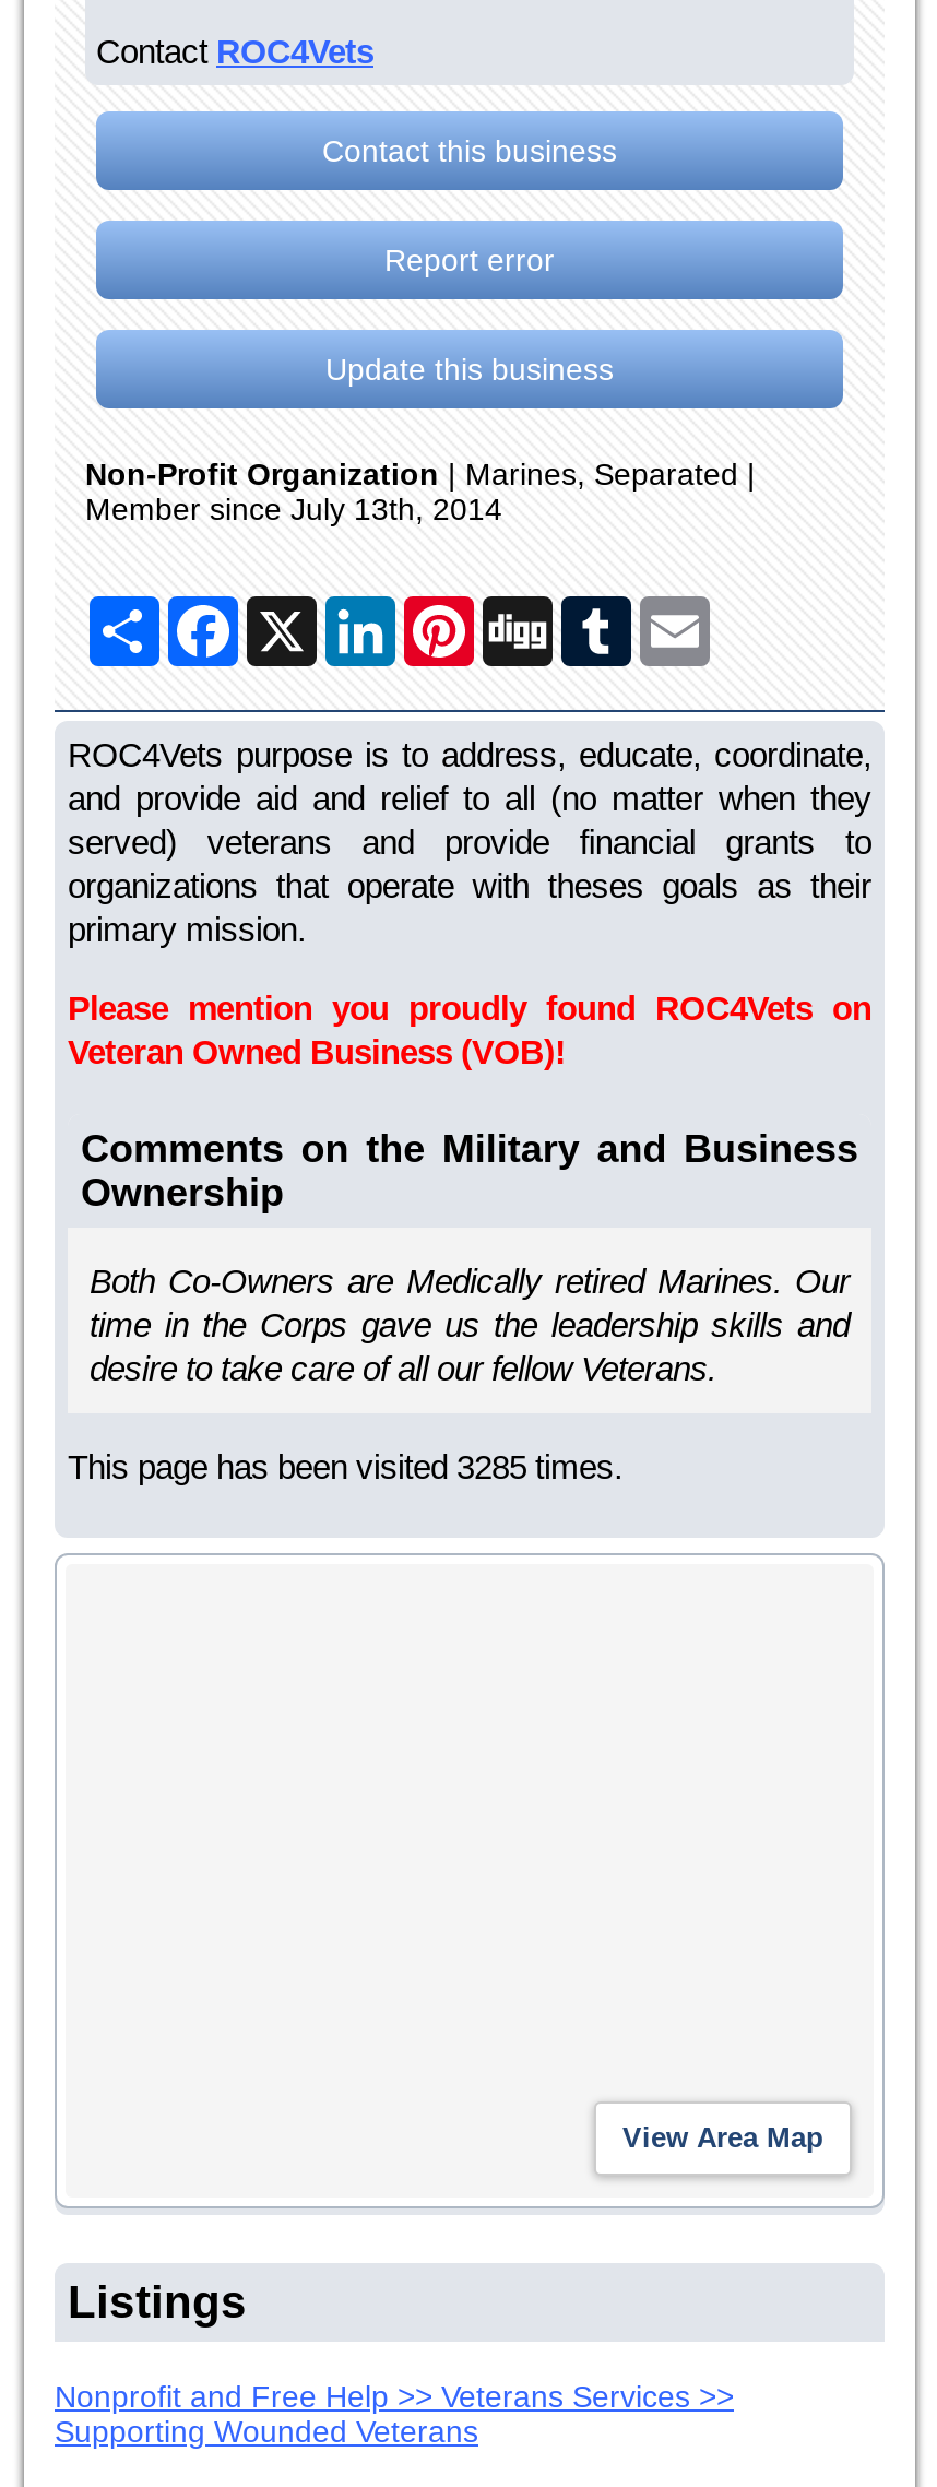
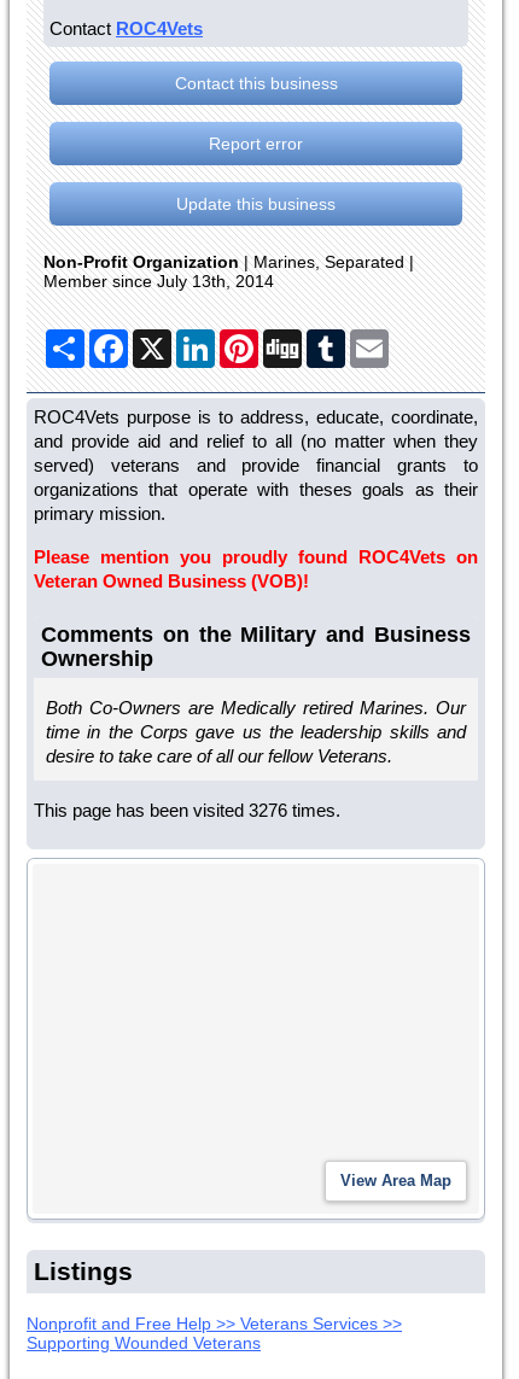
- This page has been visited 3285 times.
+ This page has been visited 3276 times.
